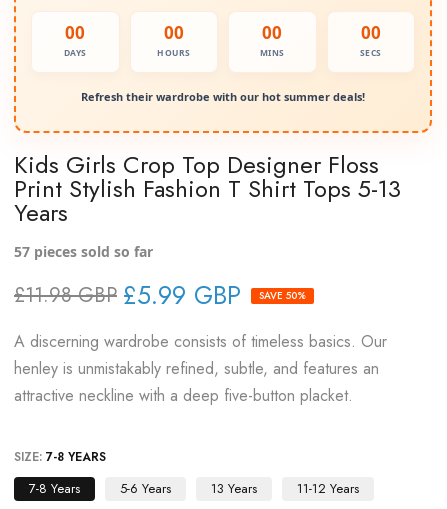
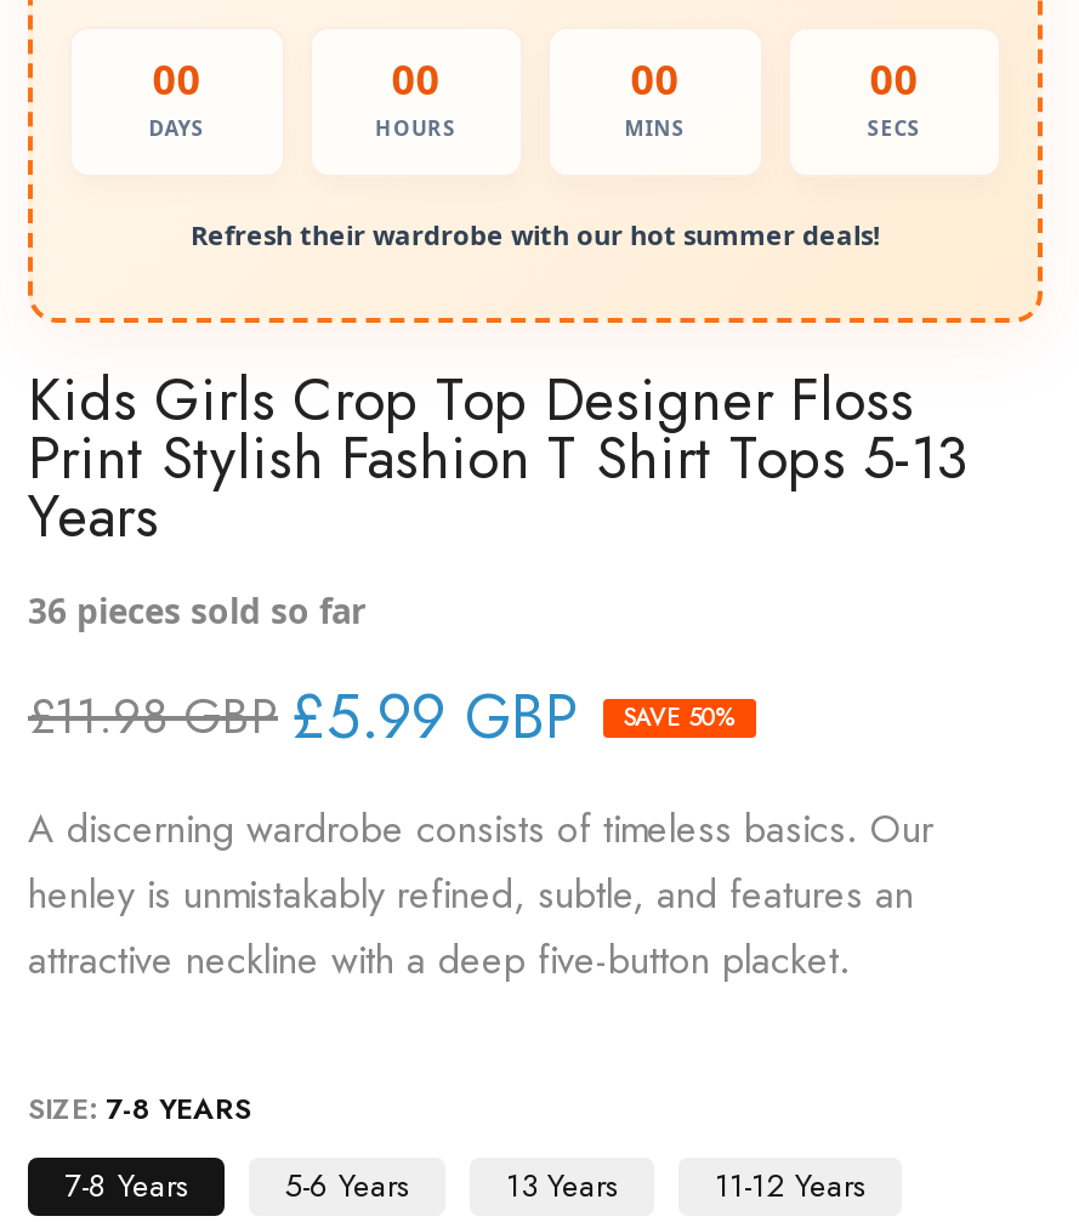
- 57 pieces sold so far
+ 36 pieces sold so far
